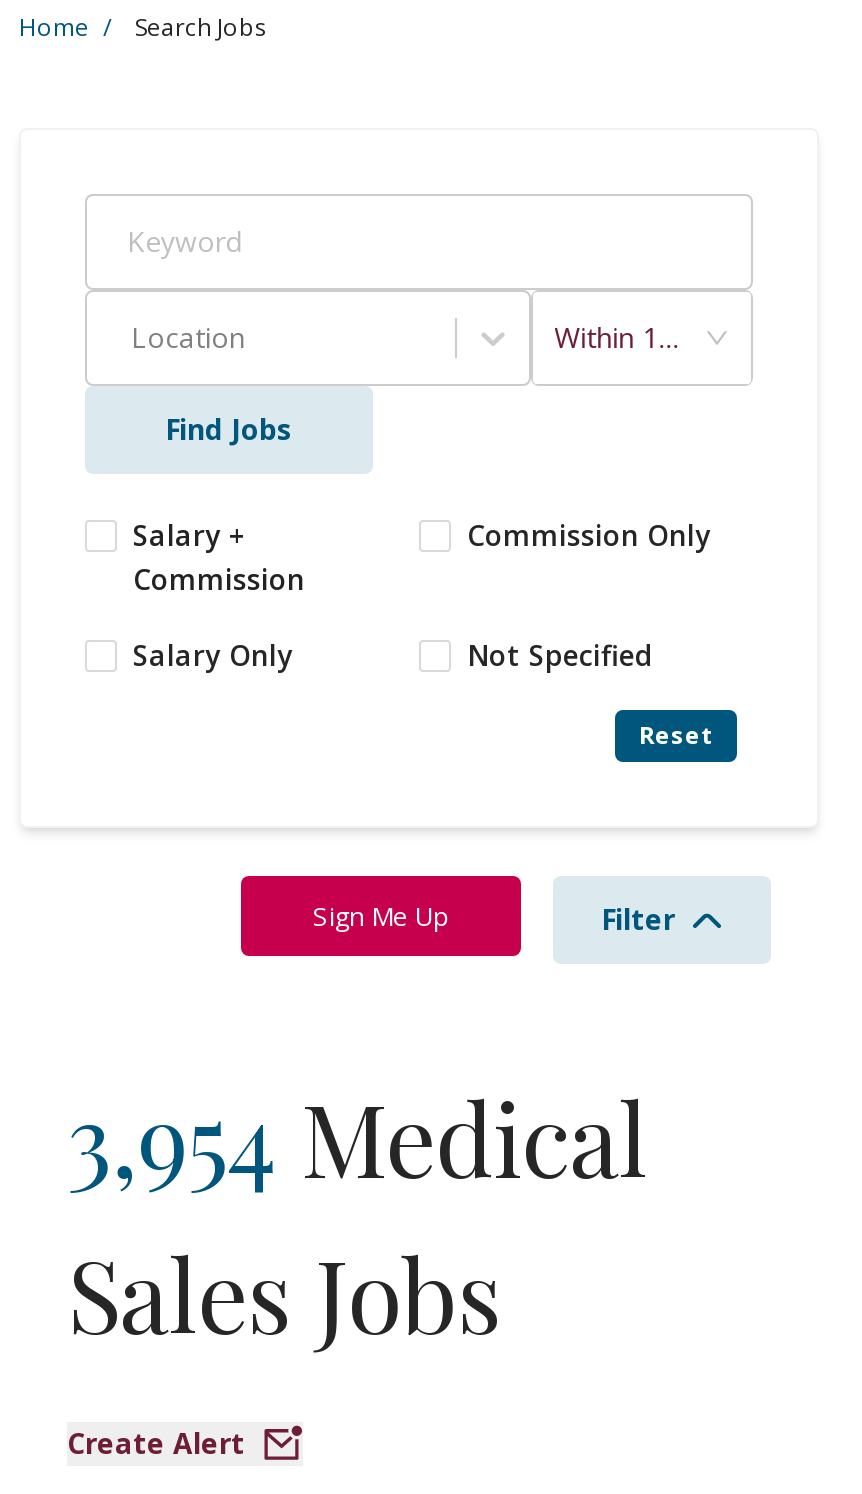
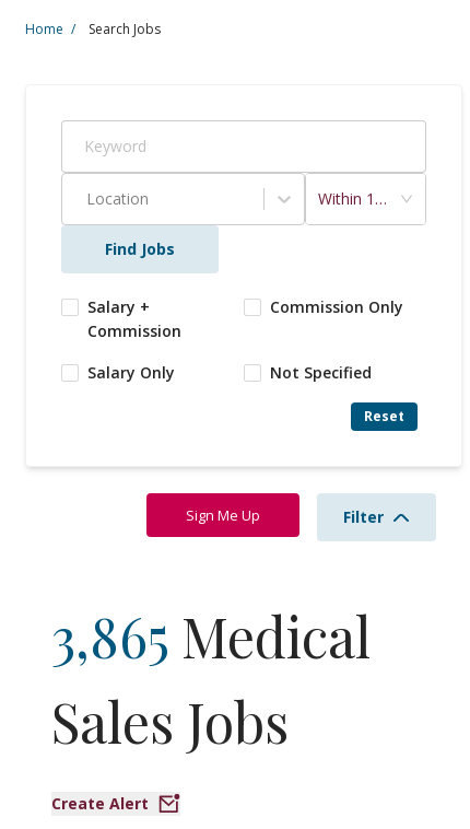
- 3,954 Medical
+ 3,865 Medical
